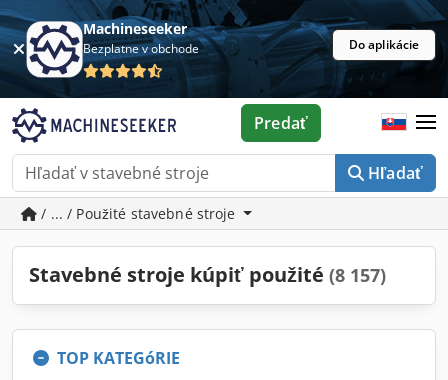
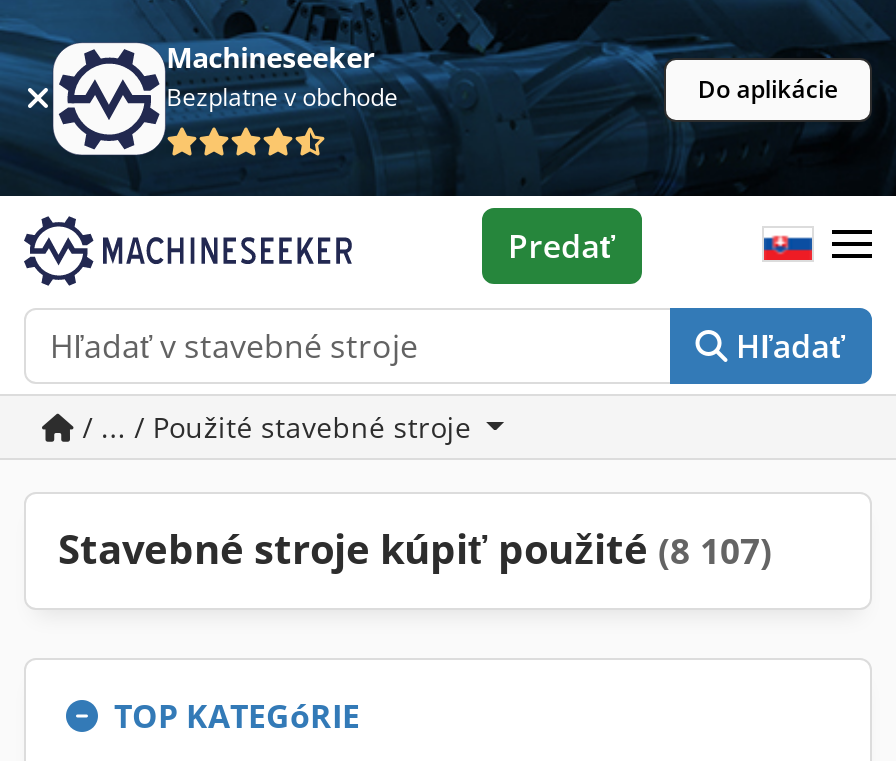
- Stavebné stroje kúpiť použité (8 157)
+ Stavebné stroje kúpiť použité (8 107)
